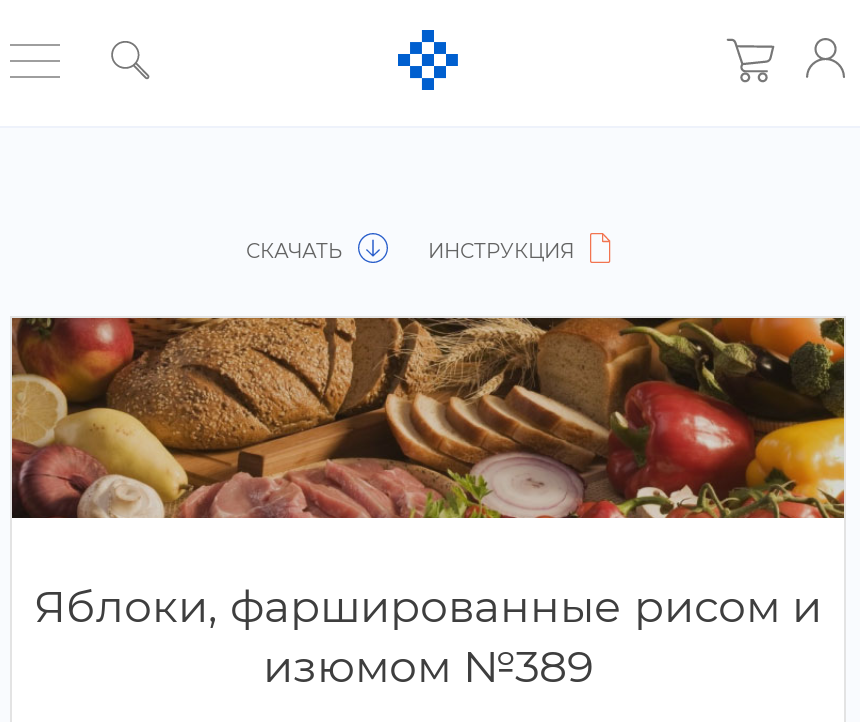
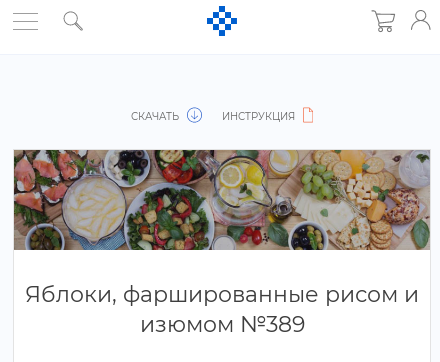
- [image]
+ [image]
